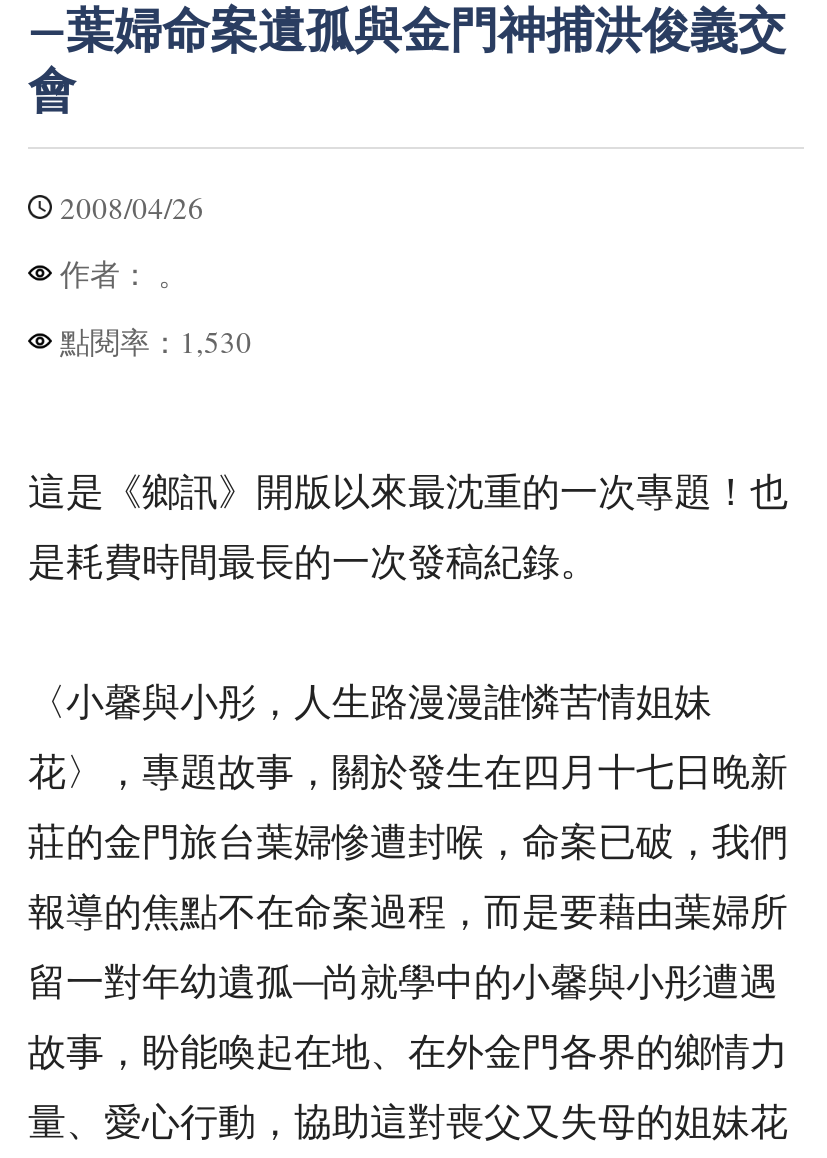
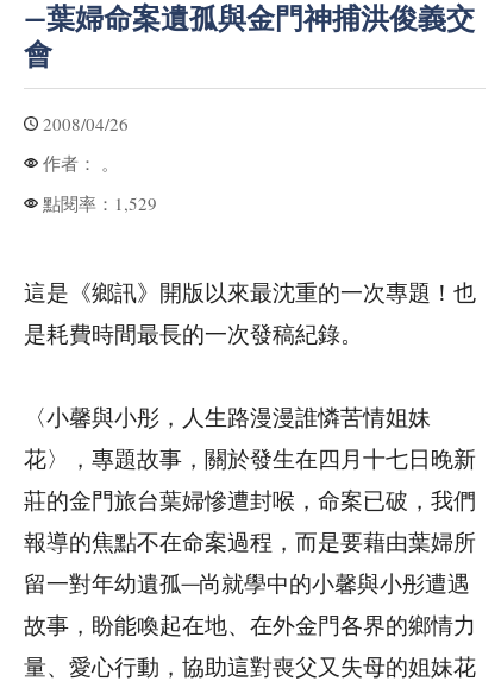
- 點閱率：1,530
+ 點閱率：1,529
